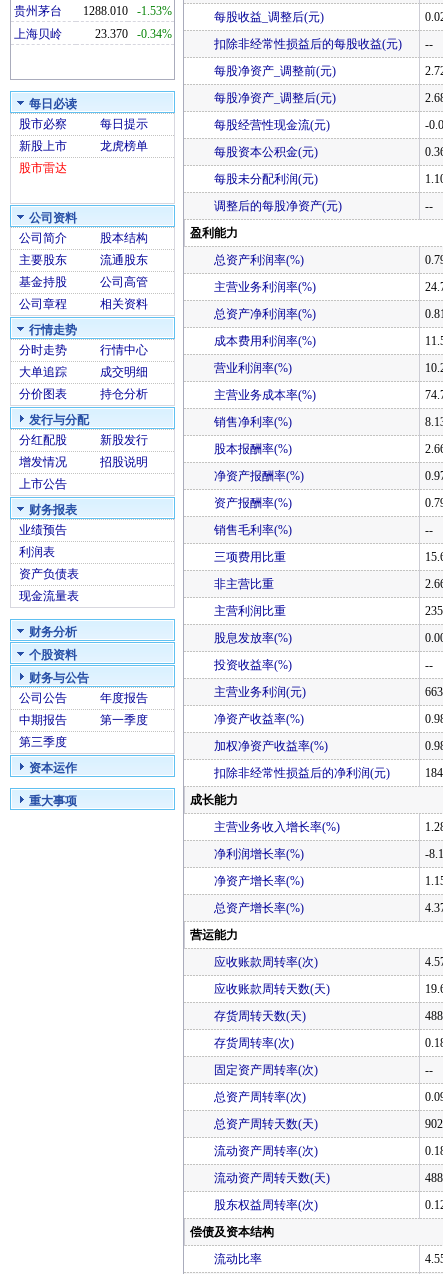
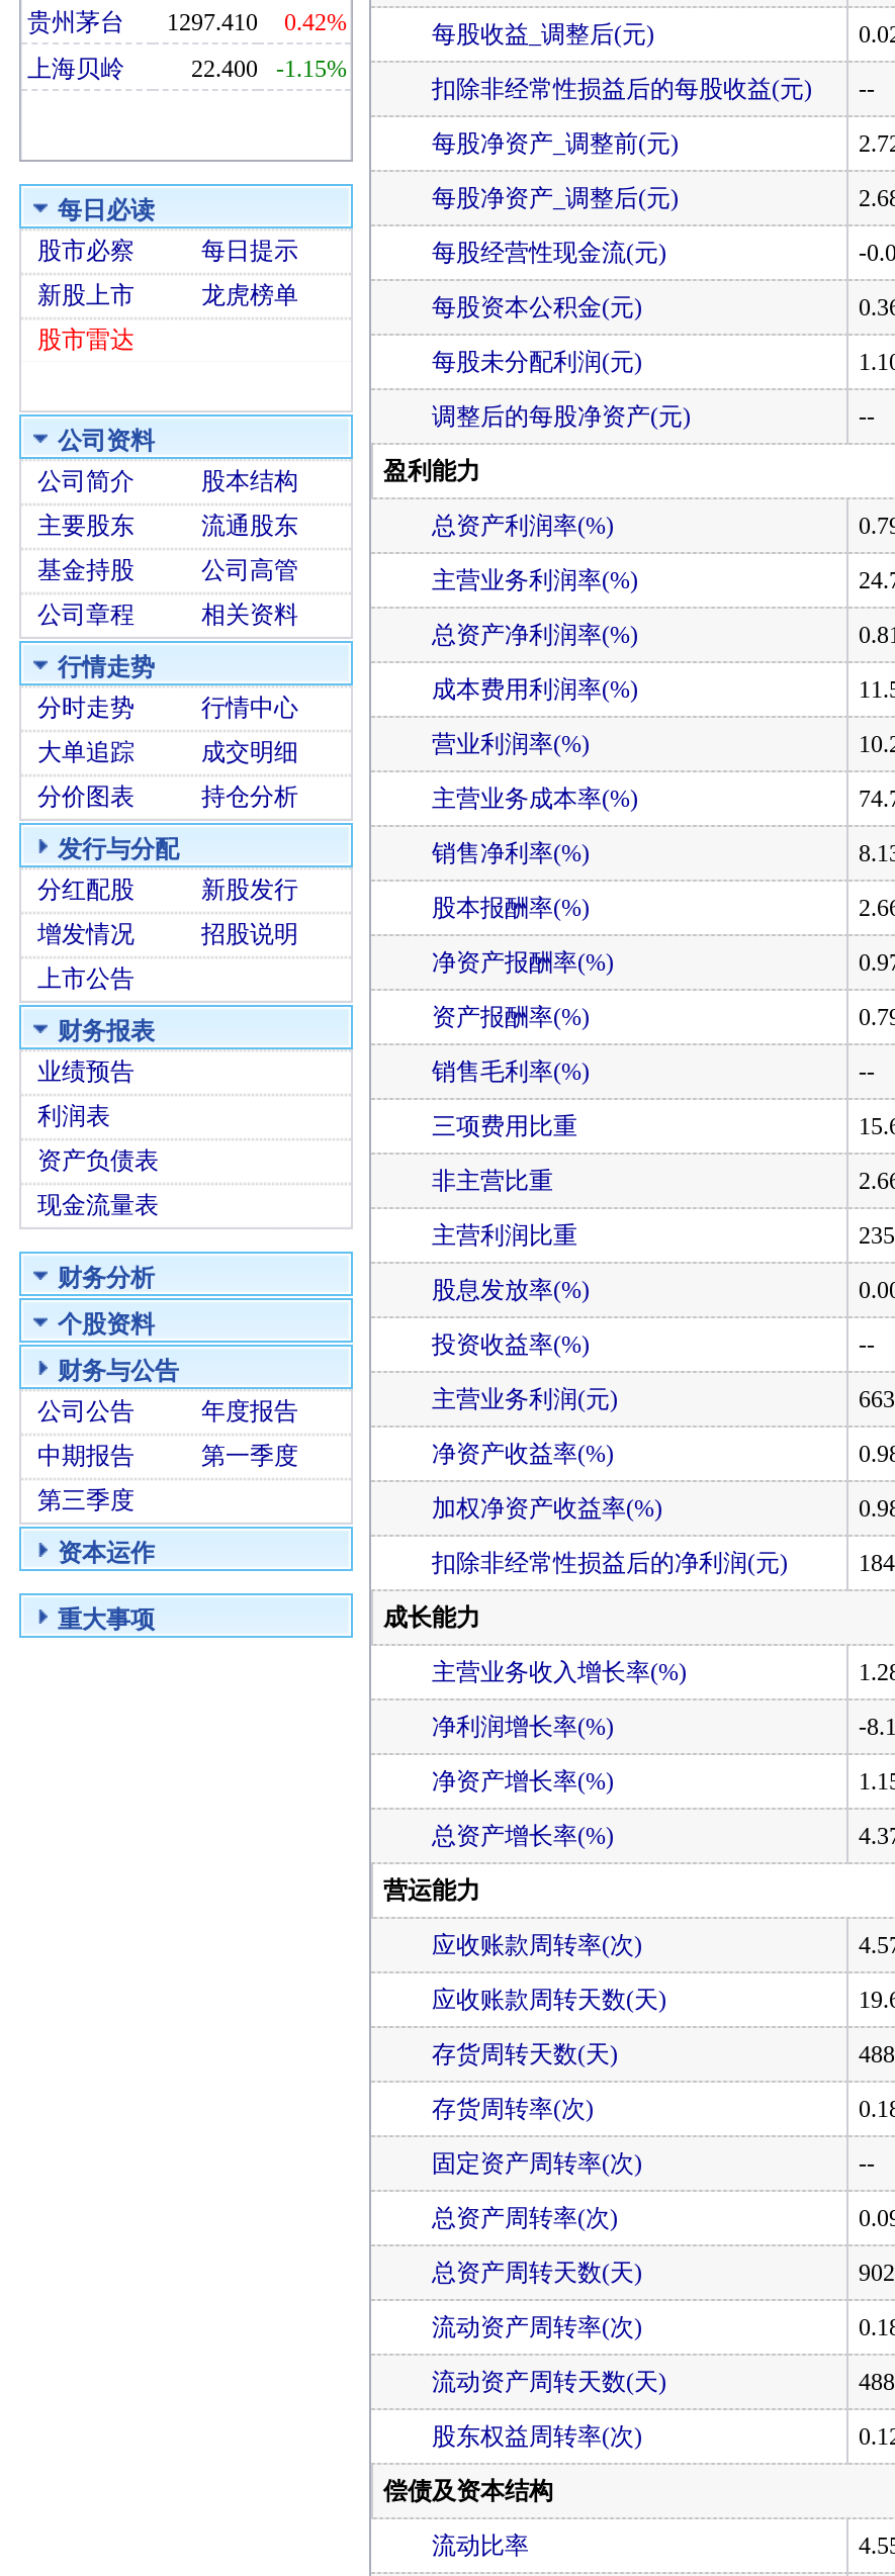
- 1288.010
+ 1297.410

- -1.53%
+ 0.42%

- 23.370
+ 22.400

- -0.34%
+ -1.15%
